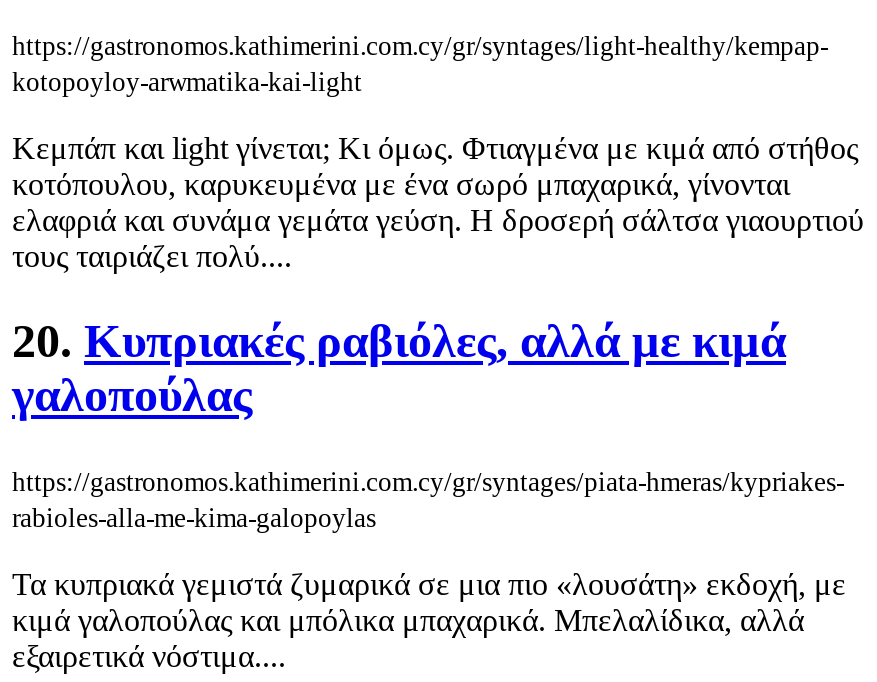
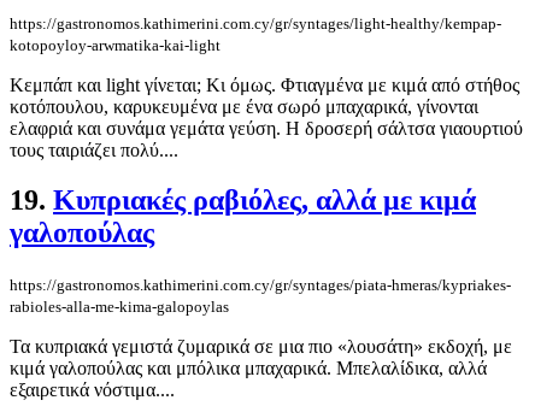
- 20. Κυπριακές ραβιόλες, αλλά με κιμά
+ 19. Κυπριακές ραβιόλες, αλλά με κιμά
